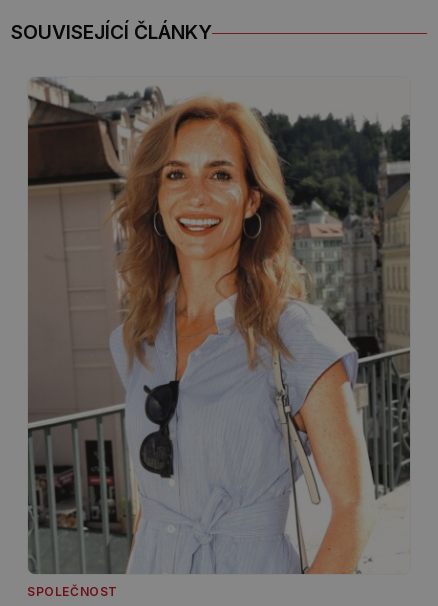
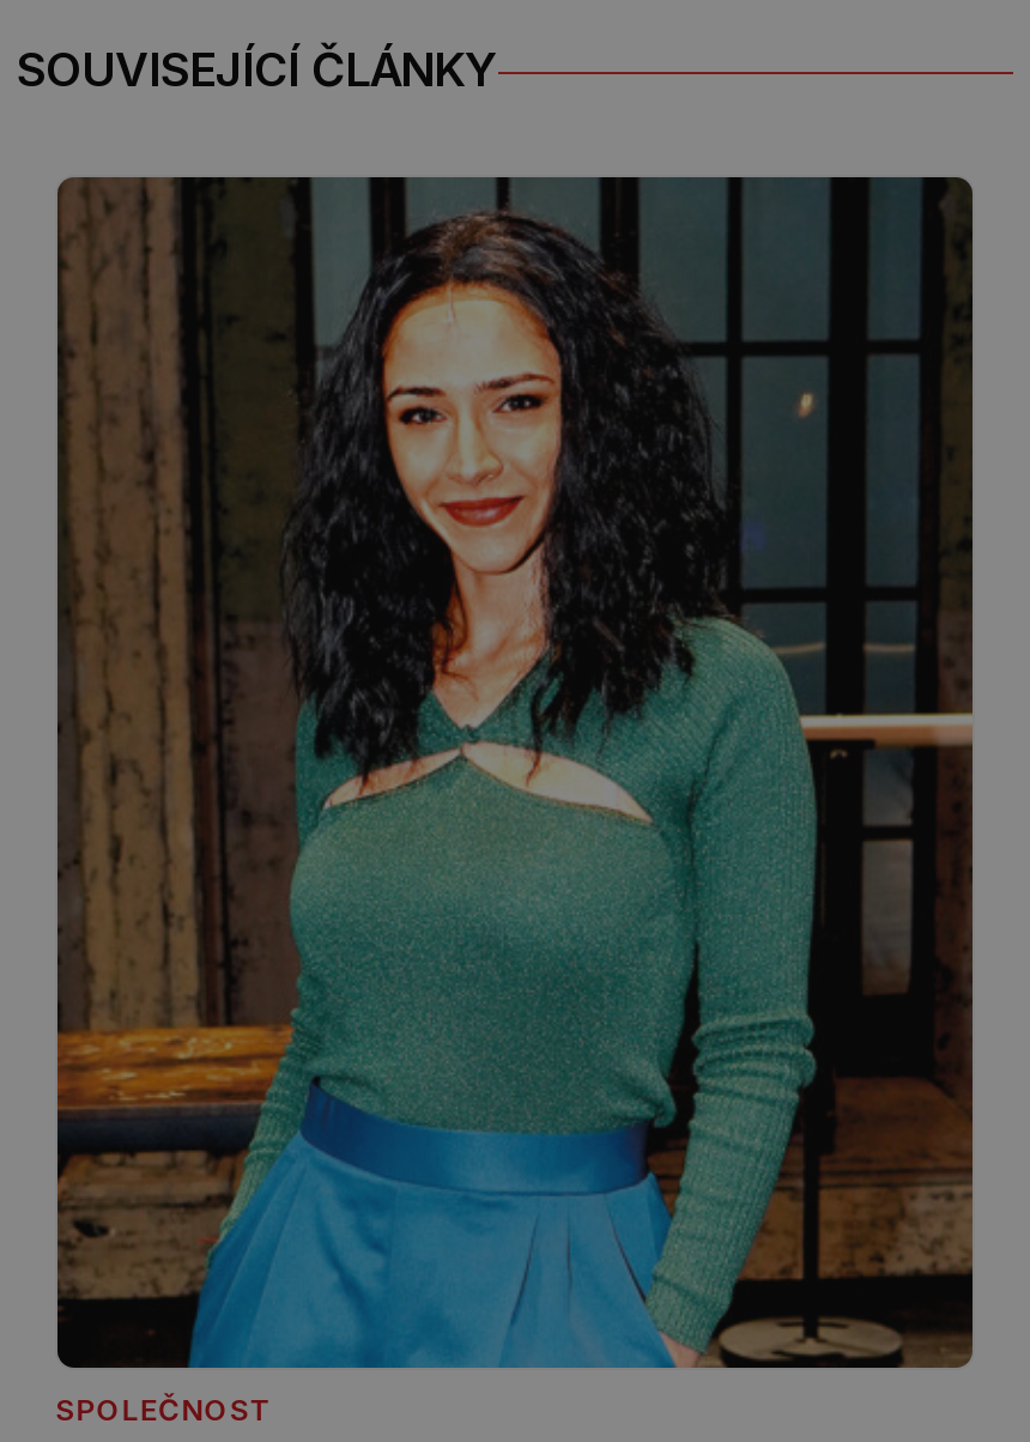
- [image]
+ [image]
